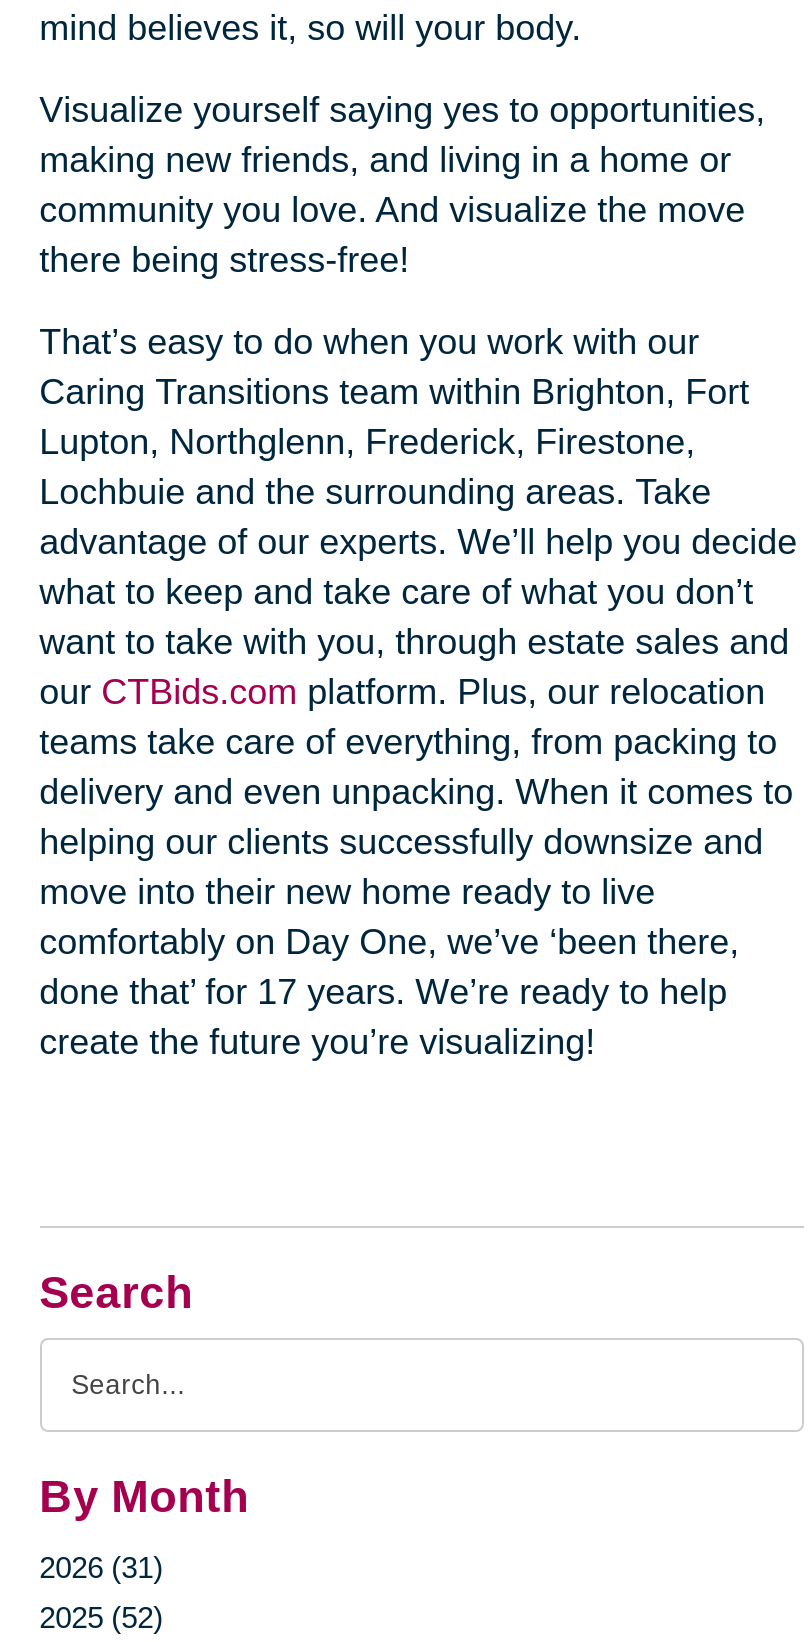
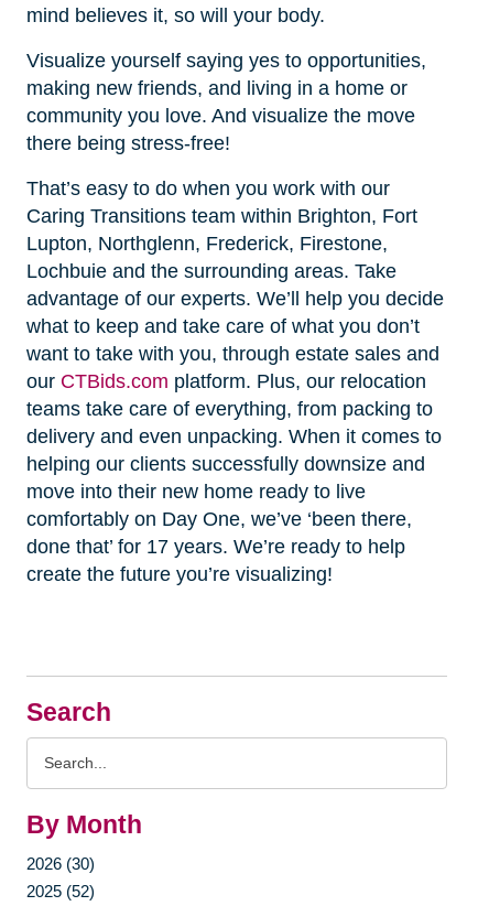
- 2026 (31)
+ 2026 (30)
